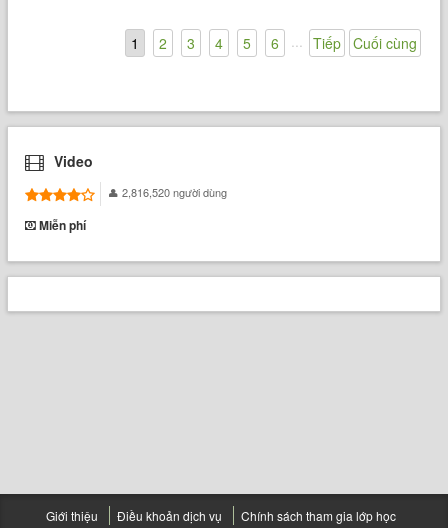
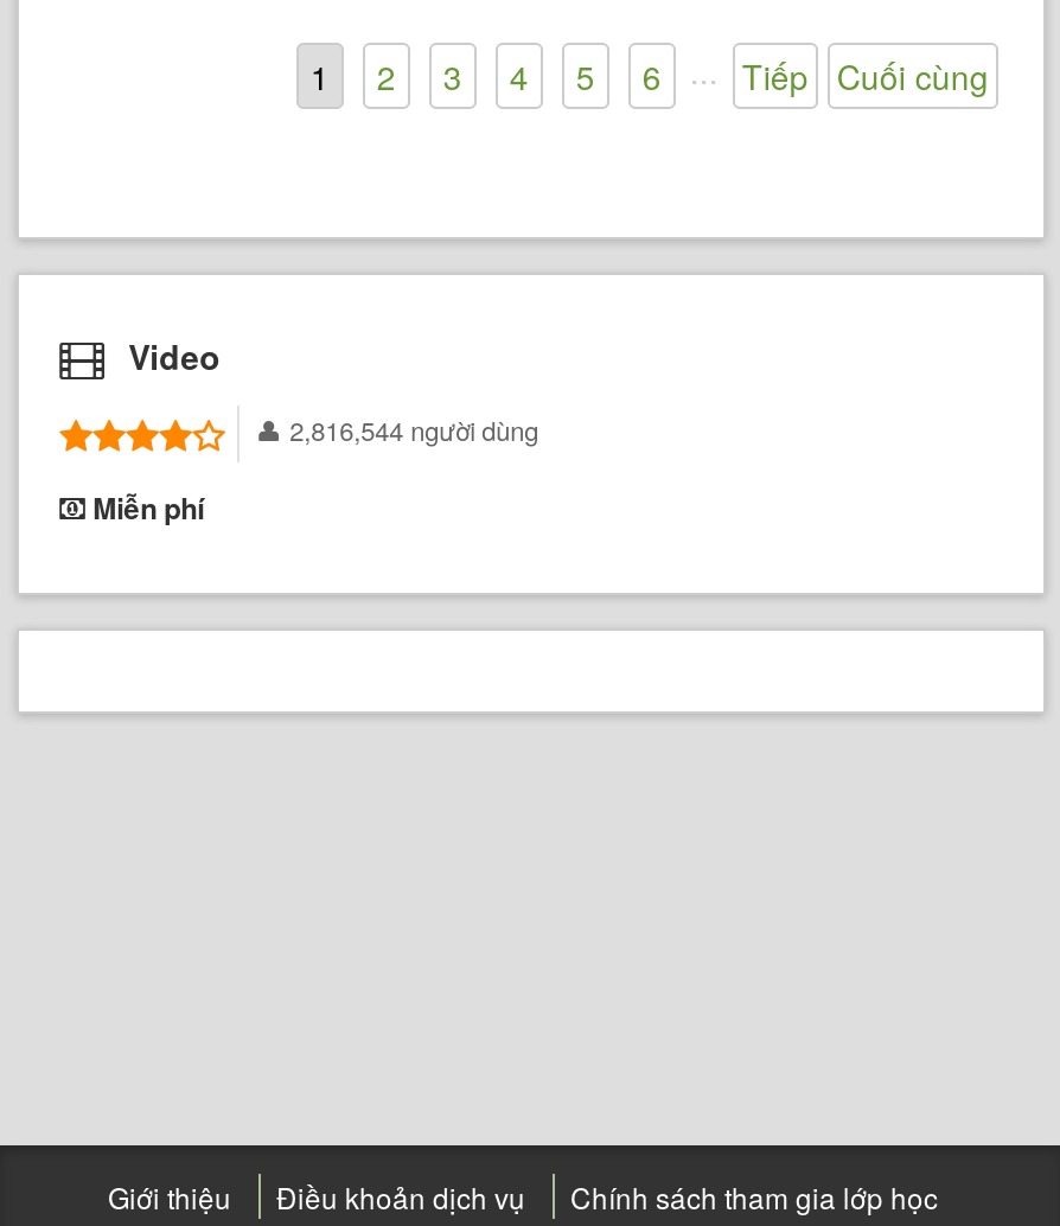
- 2,816,520 người dùng
+ 2,816,544 người dùng
